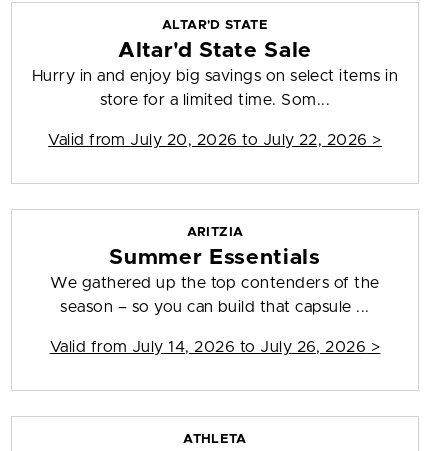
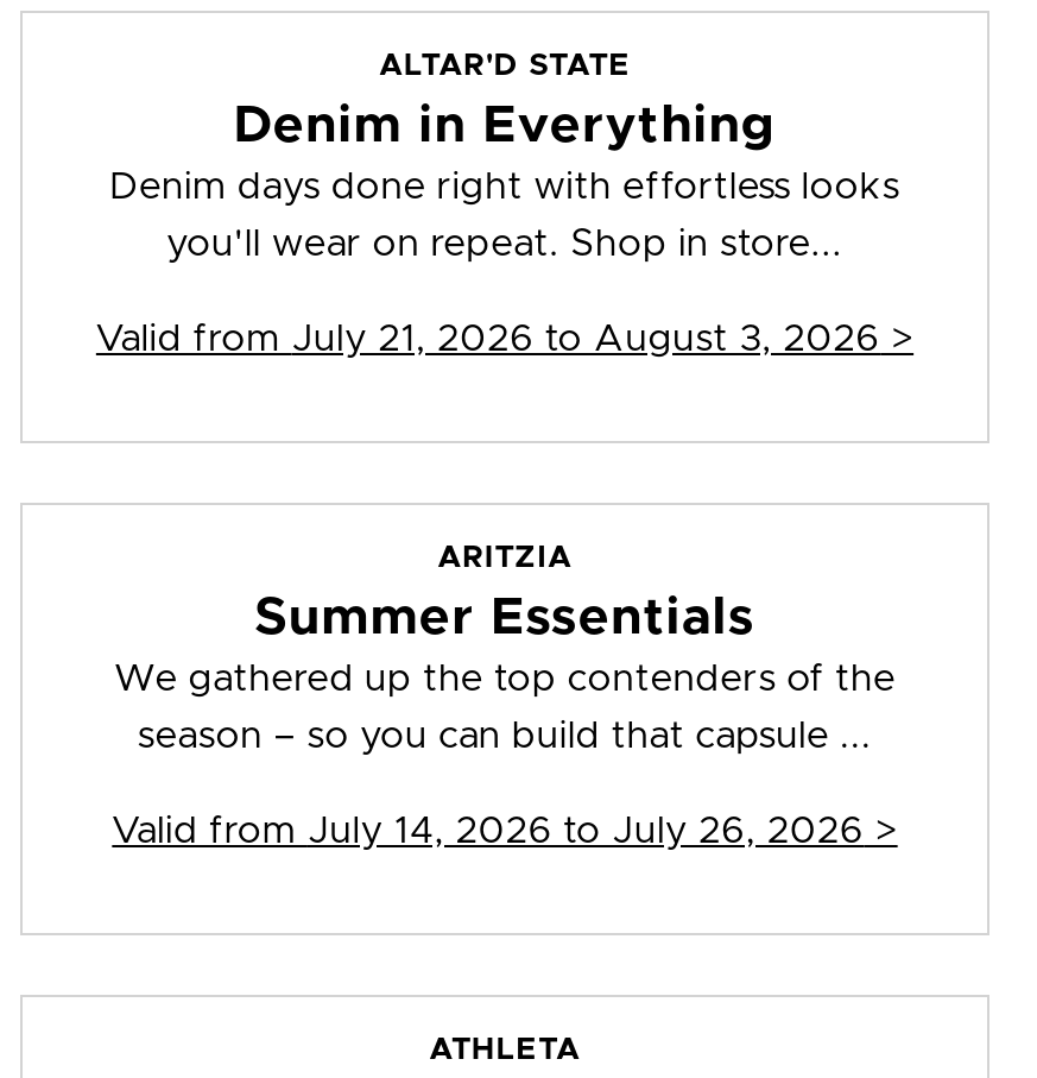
- Altar'd State Sale
- Hurry in and enjoy big savings on select items in
+ Denim in Everything
+ Denim days done right with effortless looks

- store for a limited time. Som...
+ you'll wear on repeat. Shop in store...

- Valid from July 20, 2026 to July 22, 2026 >
+ Valid from July 21, 2026 to August 3, 2026 >
